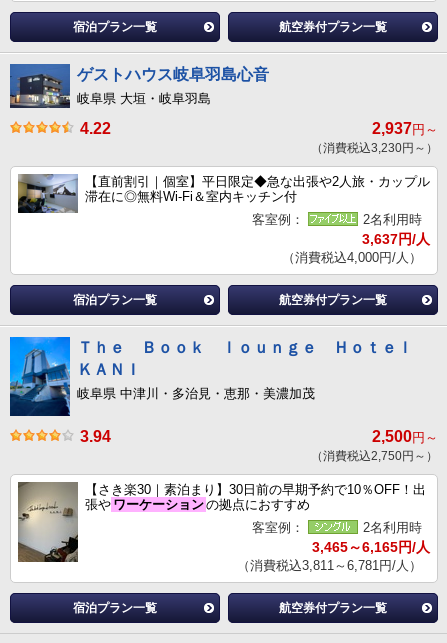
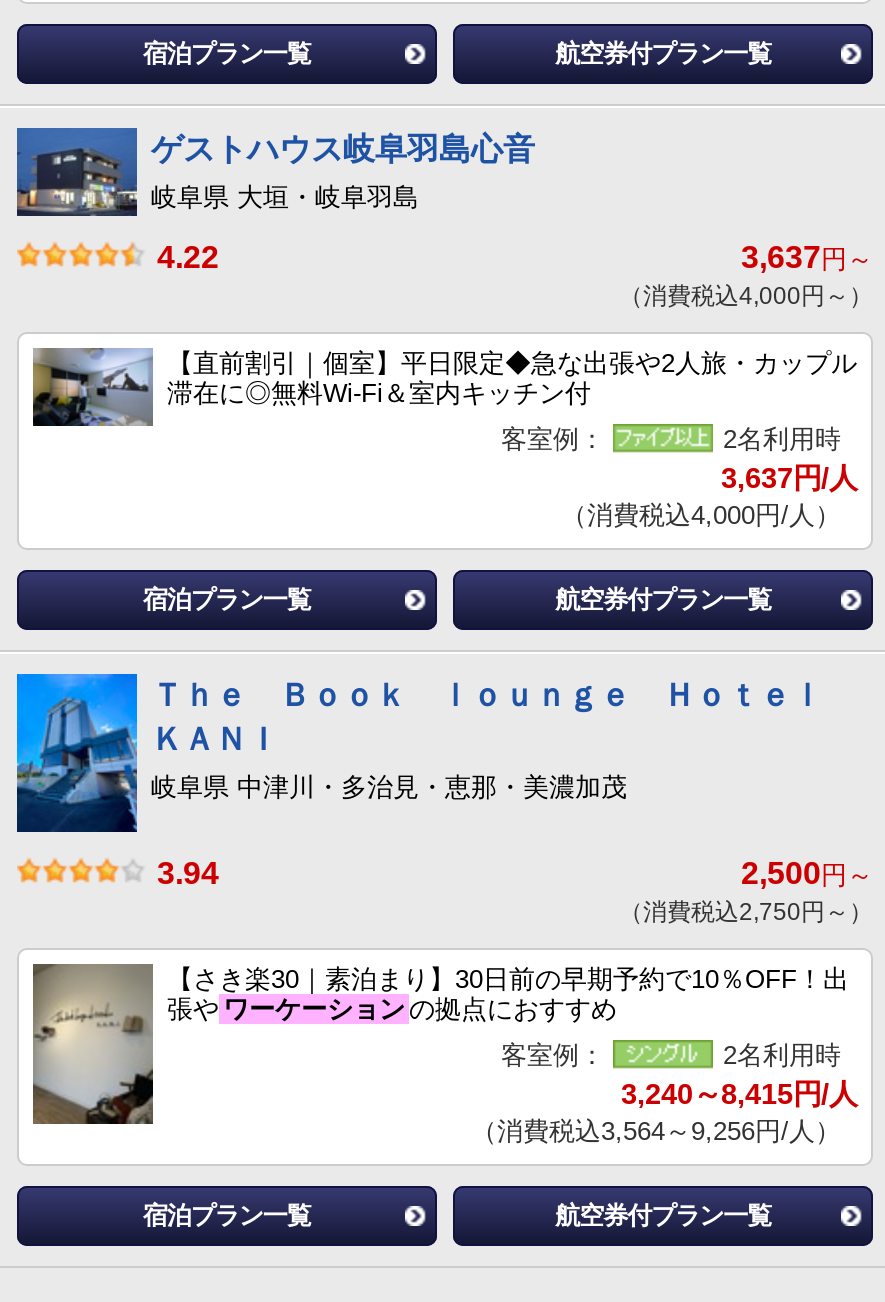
- 2,937円～
+ 3,637円～

- （消費税込3,230円～）
+ （消費税込4,000円～）

- 3,465～6,165円/人
+ 3,240～8,415円/人

- （消費税込3,811～6,781円/人）
+ （消費税込3,564～9,256円/人）
